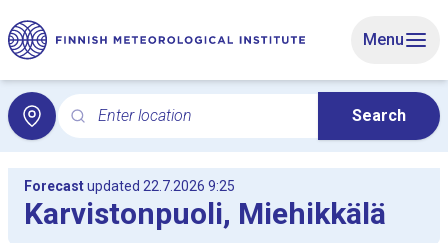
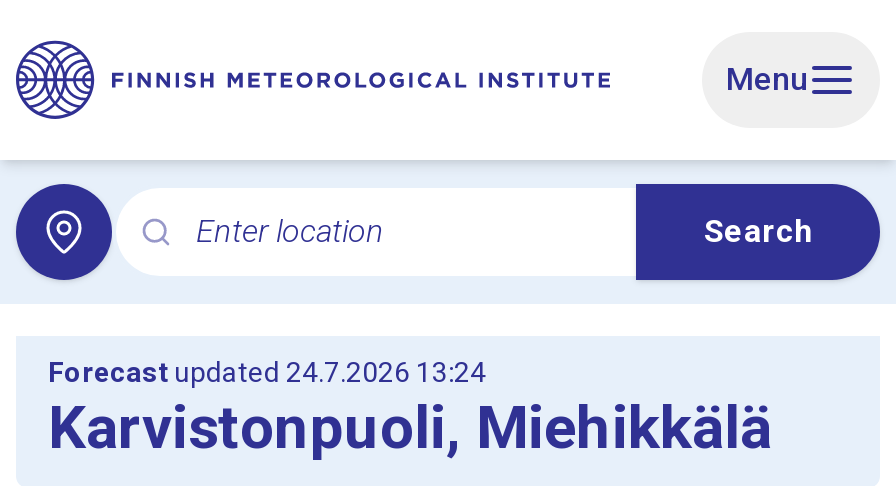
- Forecast updated 22.7.2026 9:25
+ Forecast updated 24.7.2026 13:24
